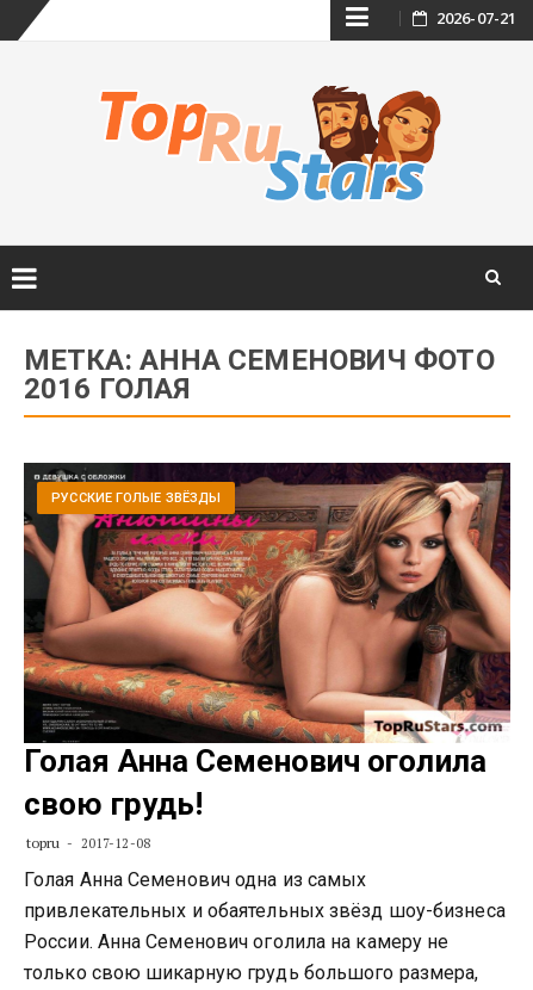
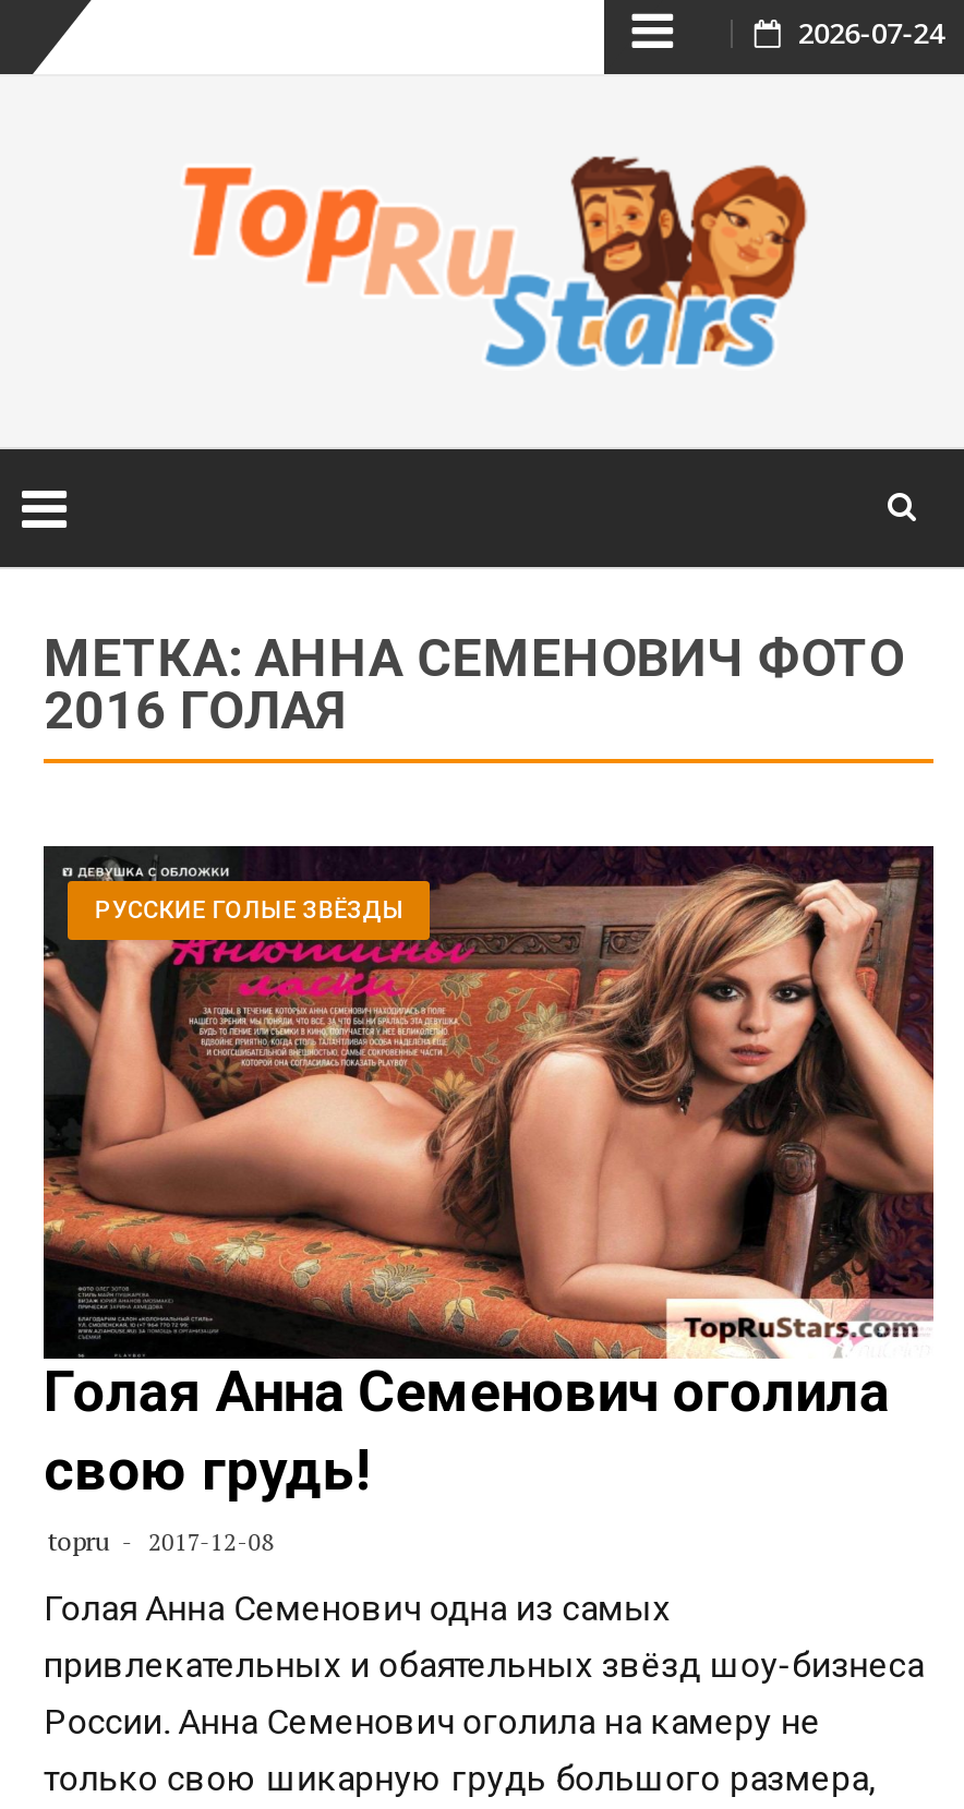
- 2026-07-21
+ 2026-07-24
